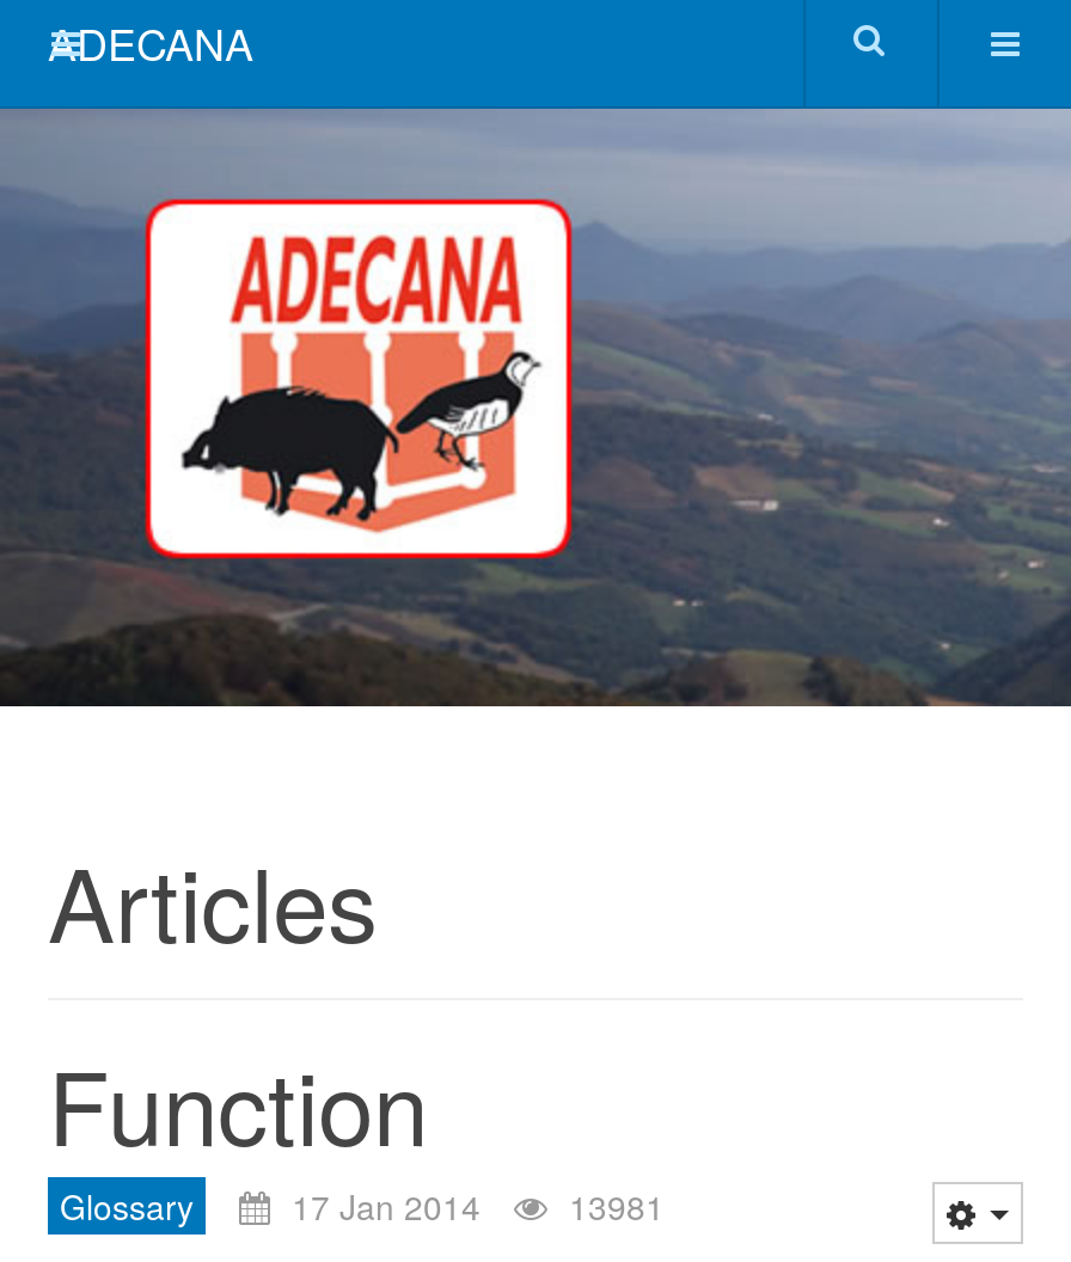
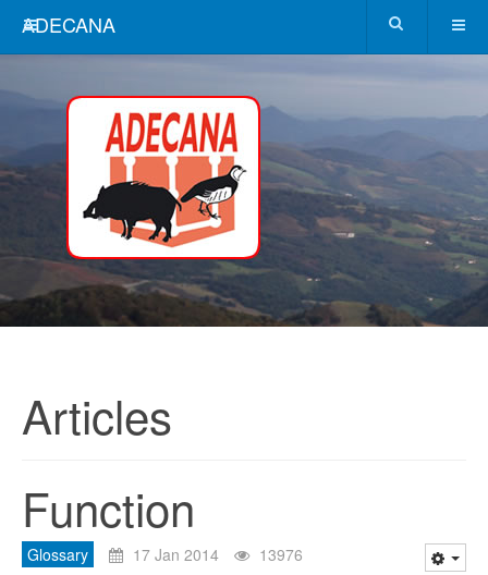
- Glossary 17 Jan 2014 13981
+ Glossary 17 Jan 2014 13976
